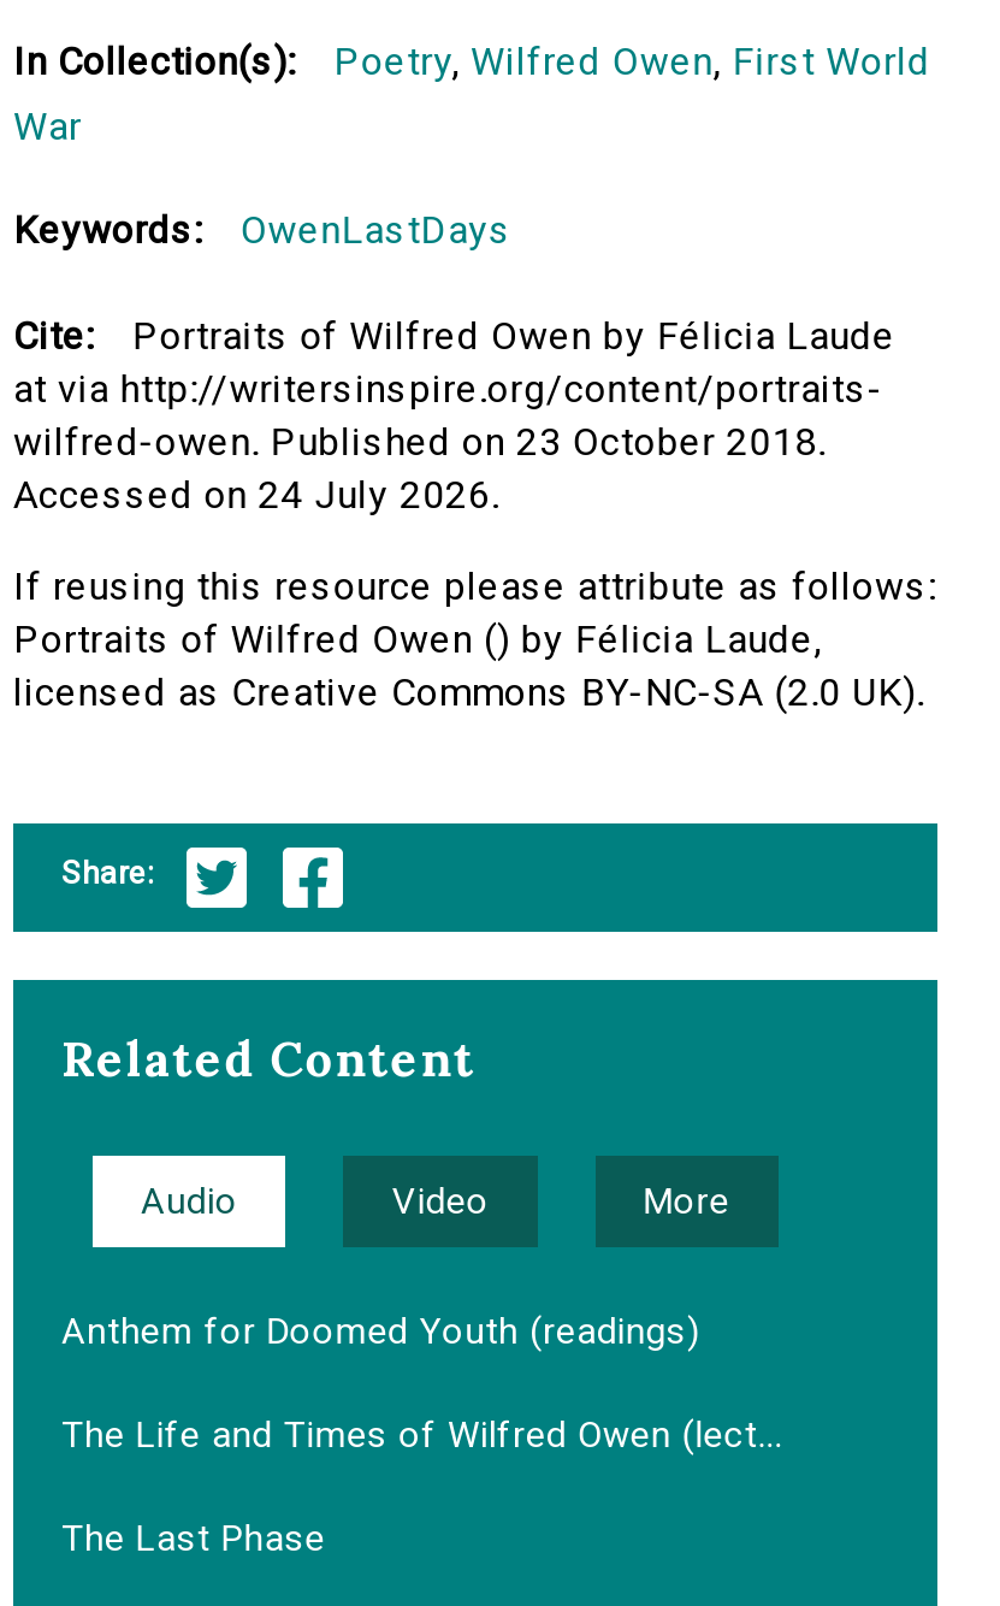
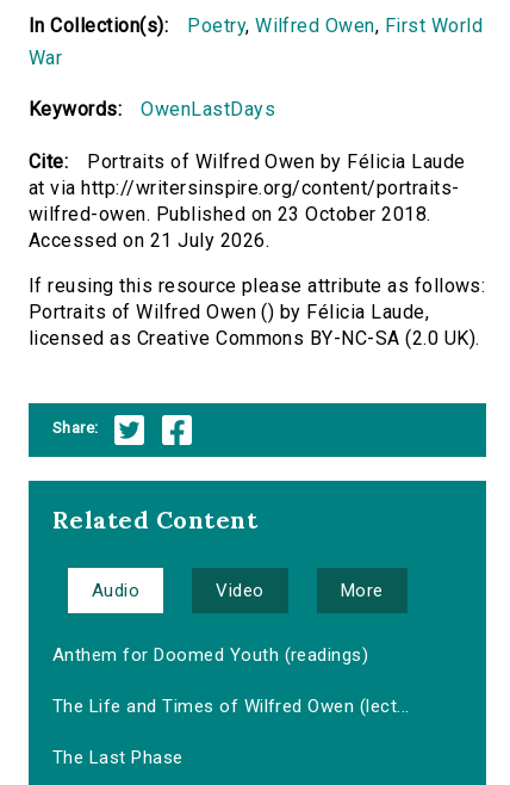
- Accessed on 24 July 2026.
+ Accessed on 21 July 2026.
